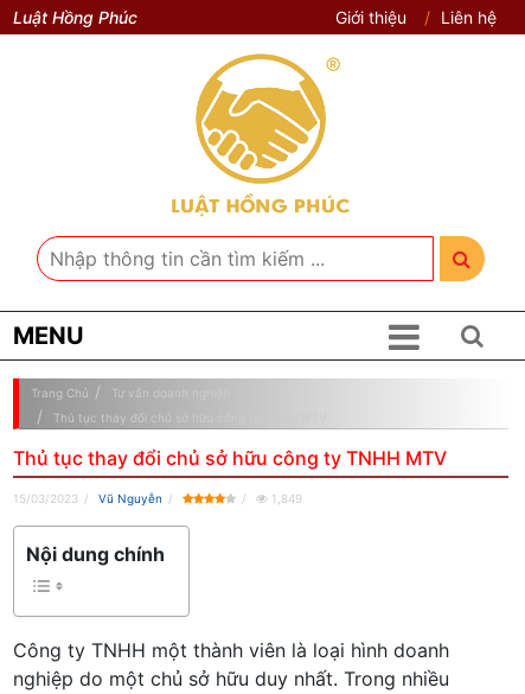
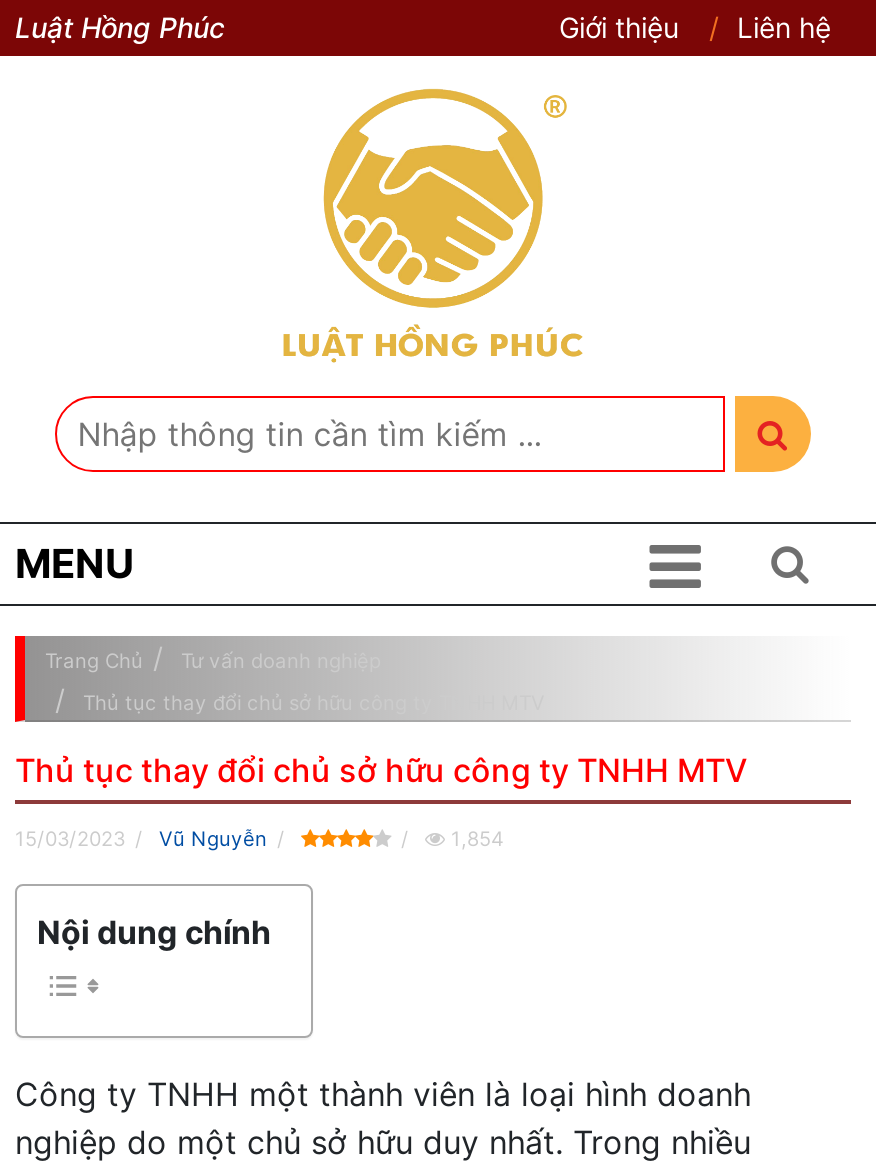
- 1,849
+ 1,854
